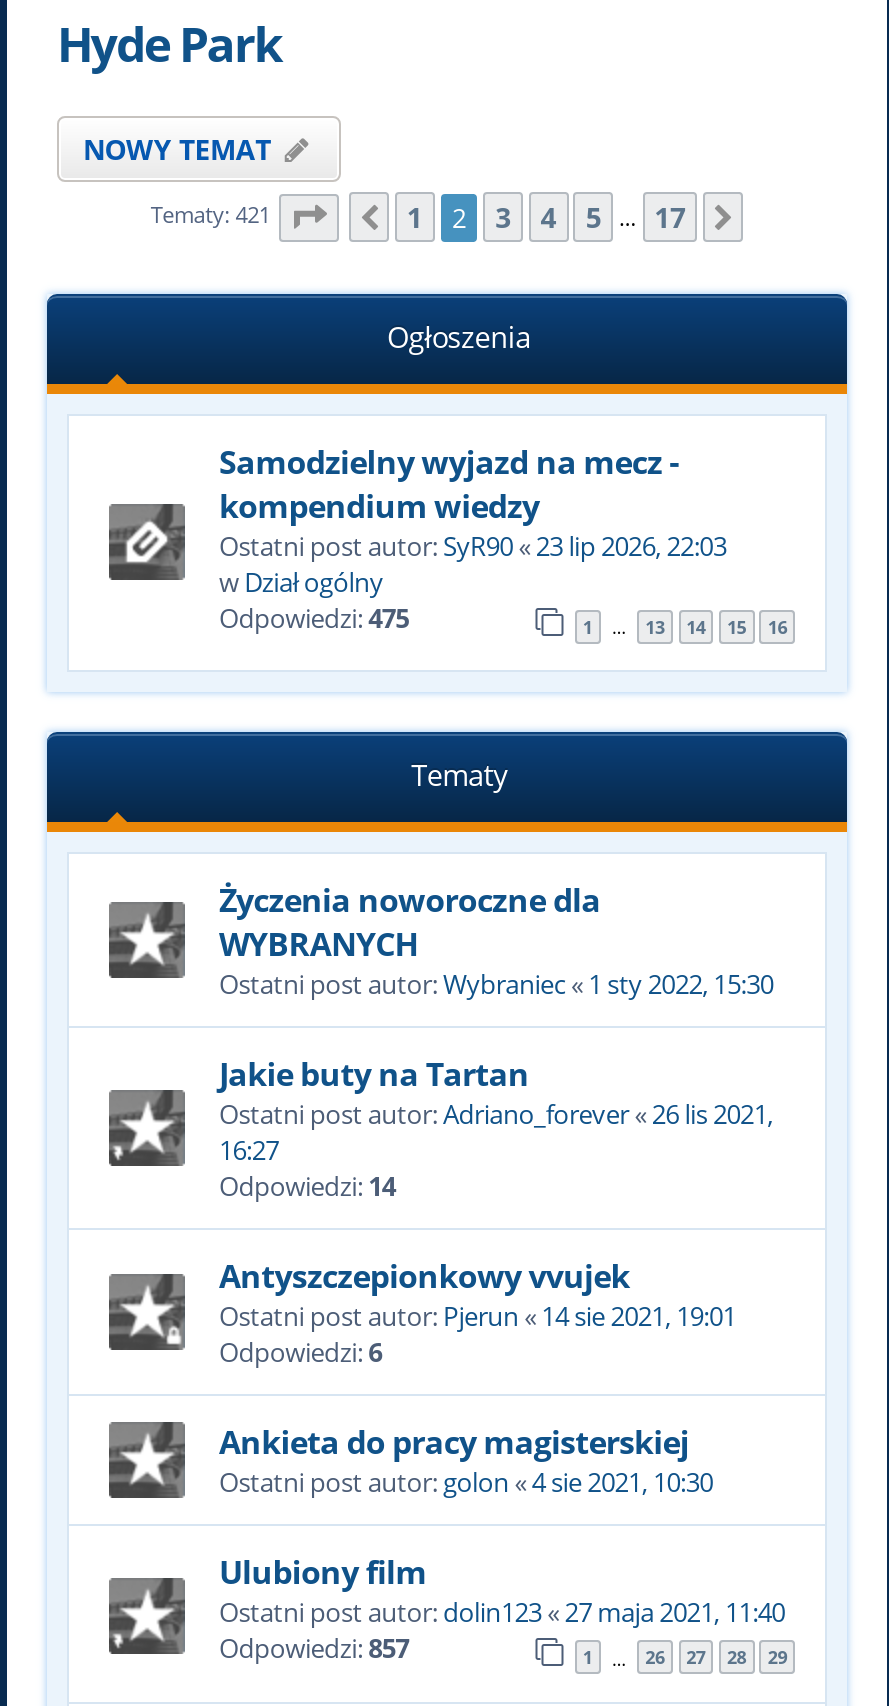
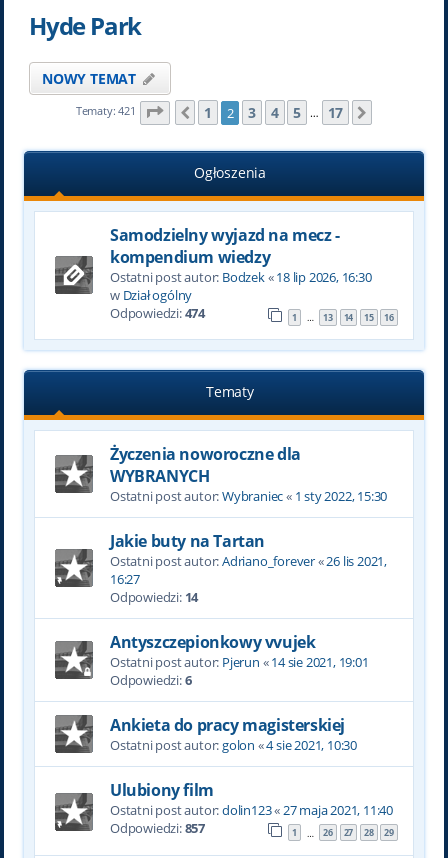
- Ostatni post autor: SyR90 «23 lip 2026, 22:03
+ Ostatni post autor: Bodzek «18 lip 2026, 16:30

- Odpowiedzi: 475
+ Odpowiedzi: 474
